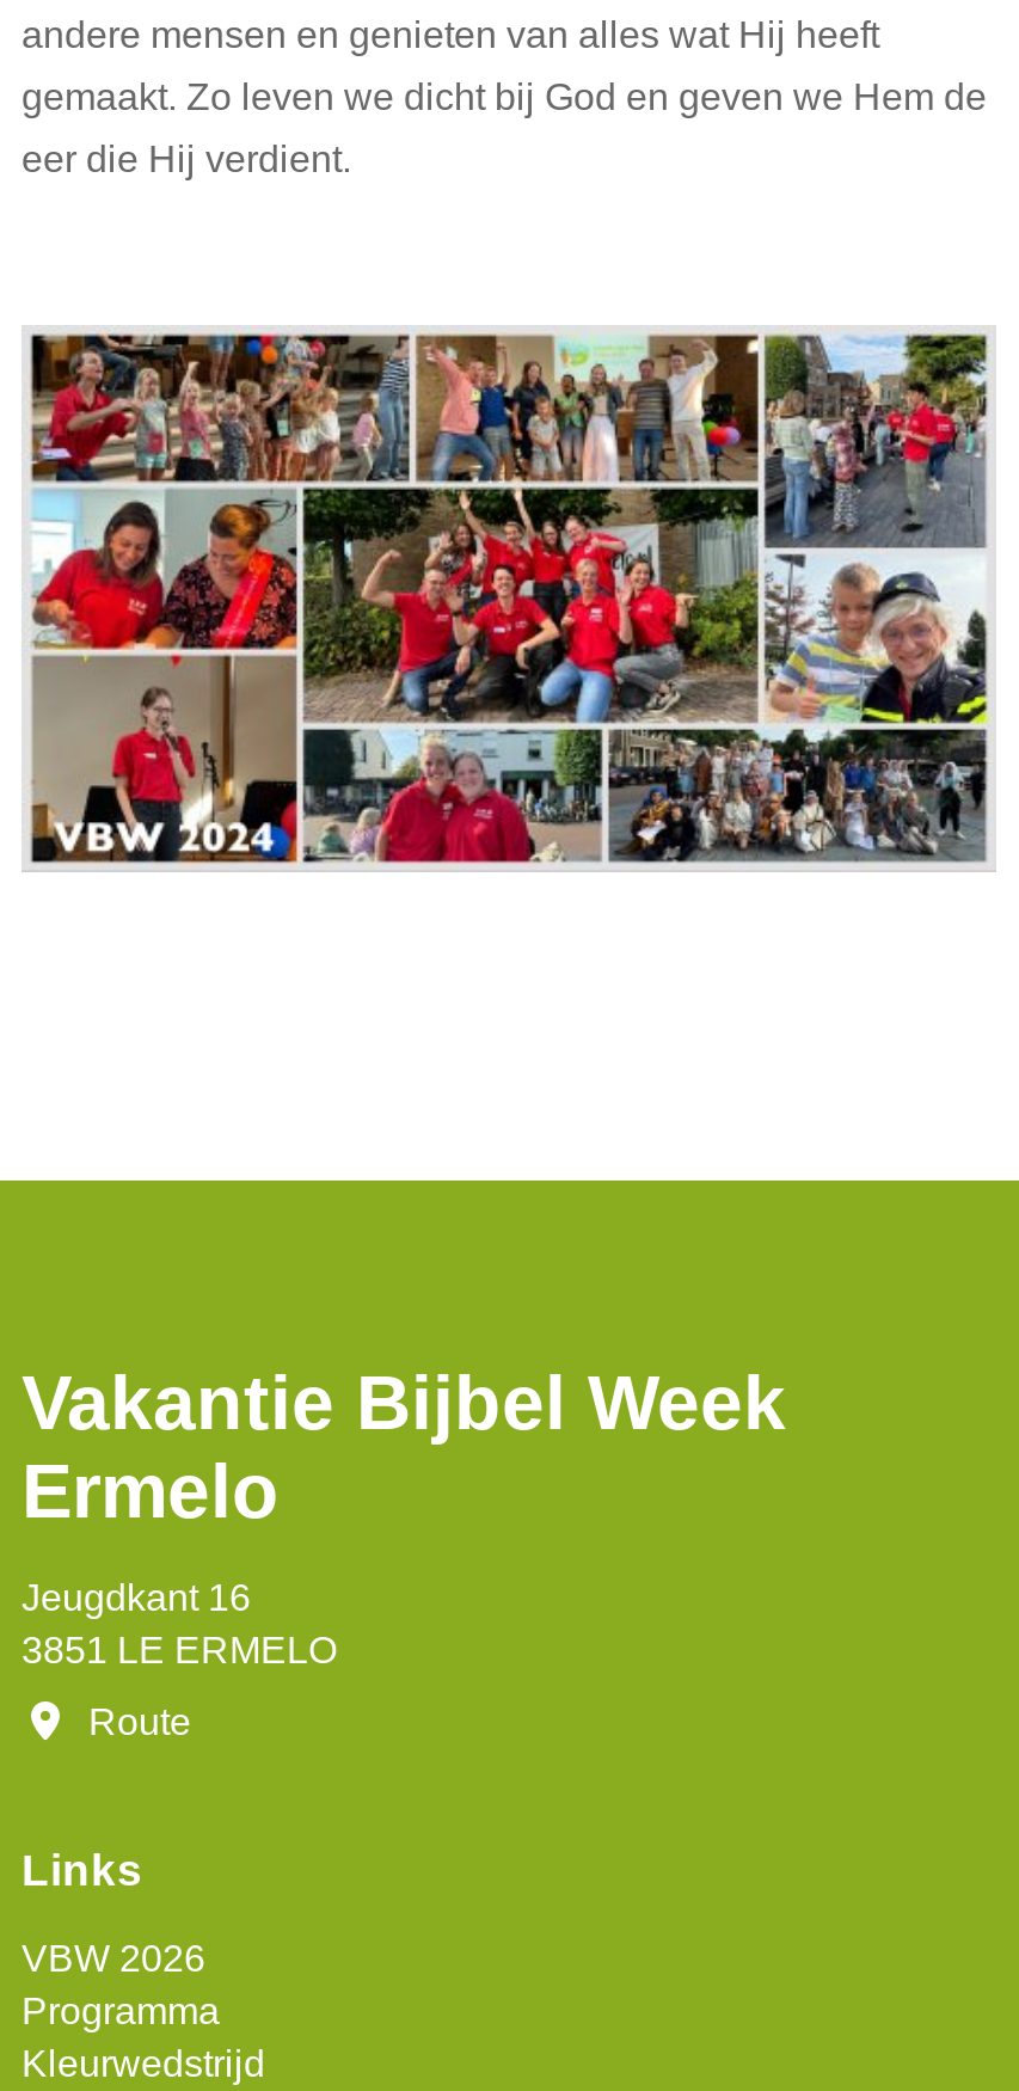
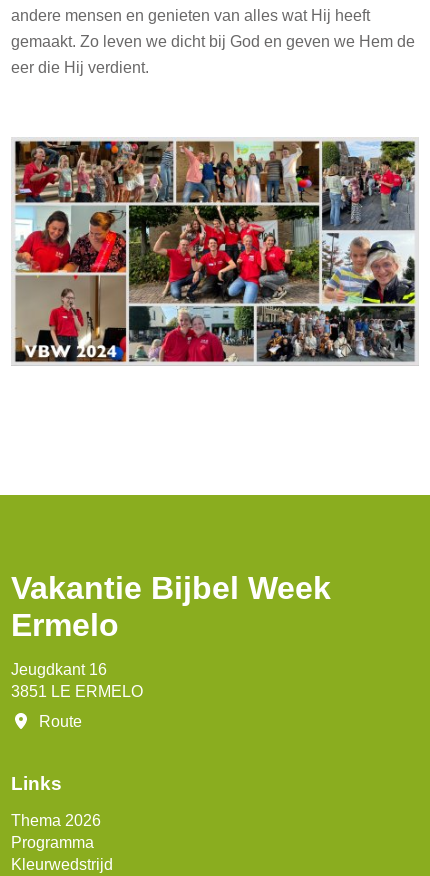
- VBW 2026
+ Thema 2026
